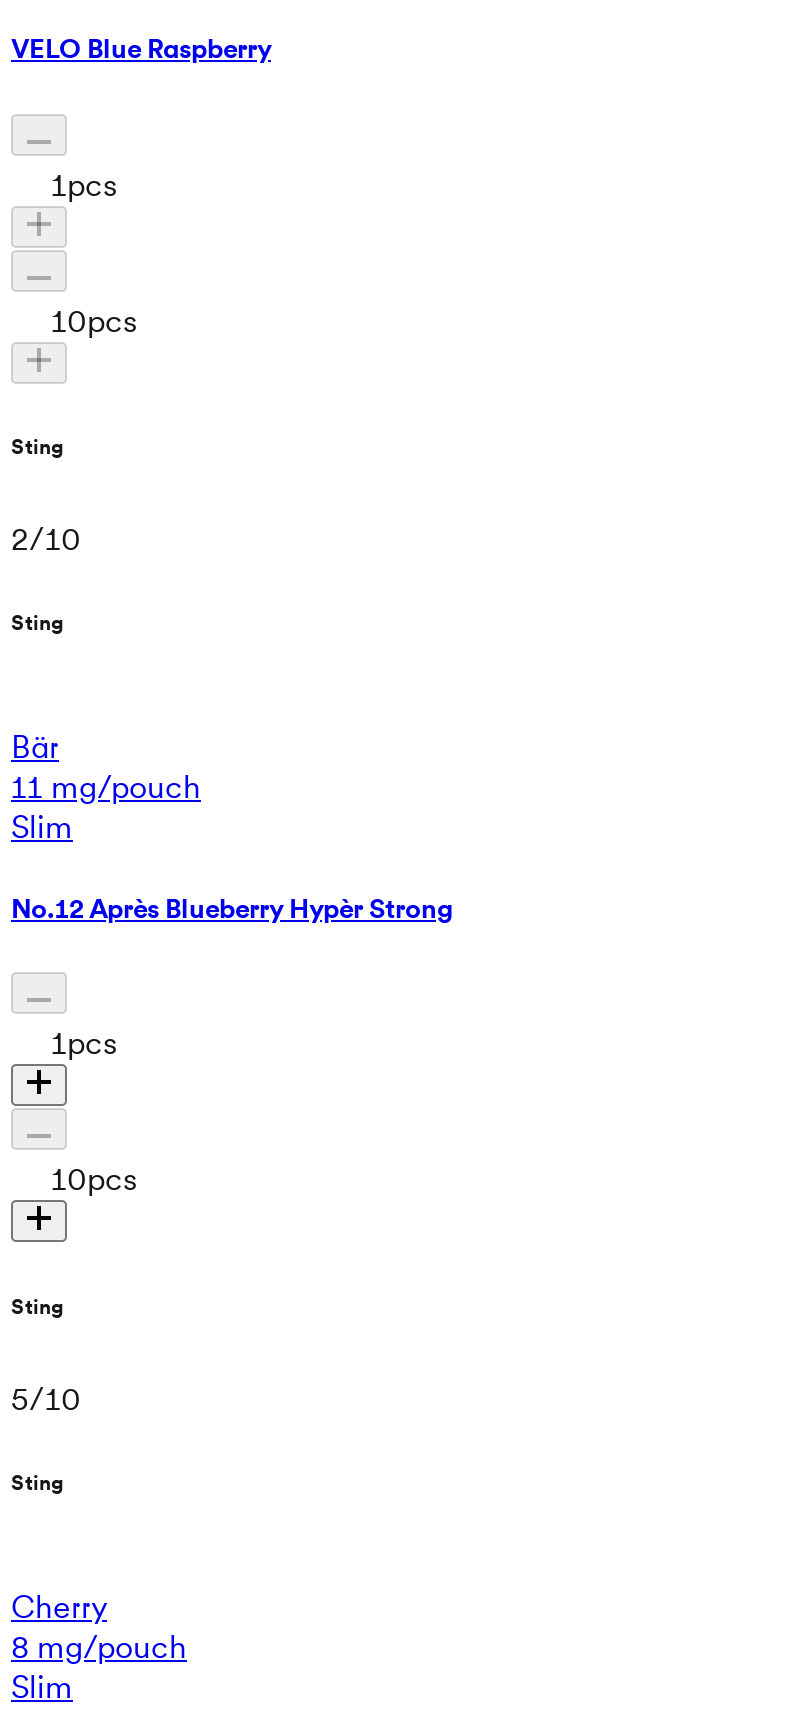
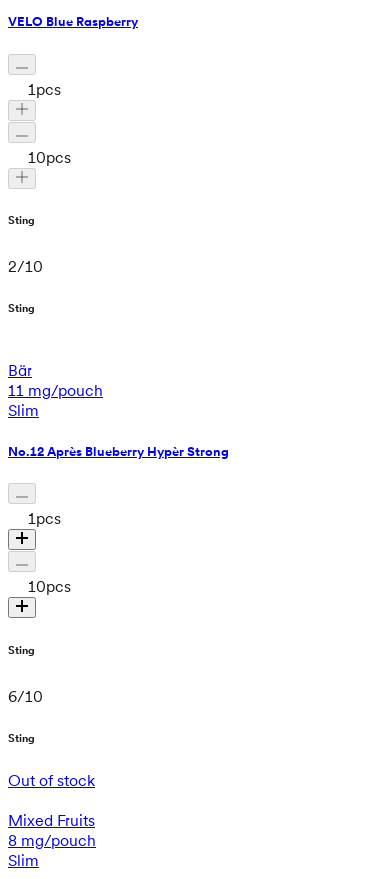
- 5/10
+ 6/10

- Cherry
+ Out of stock
+ Mixed Fruits
